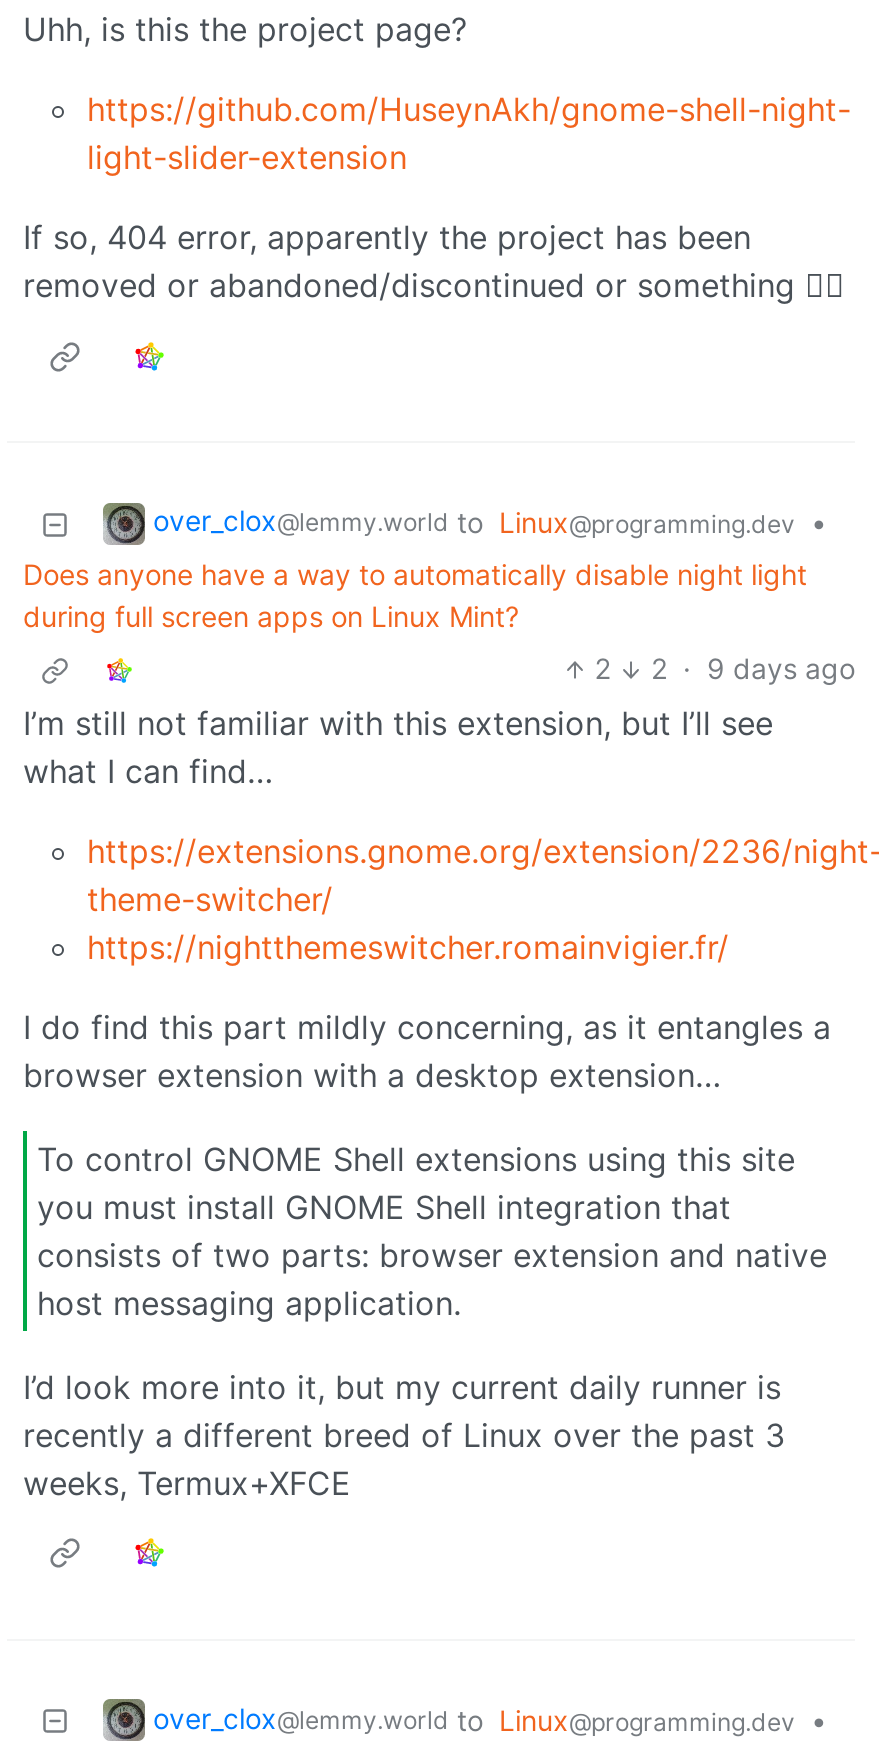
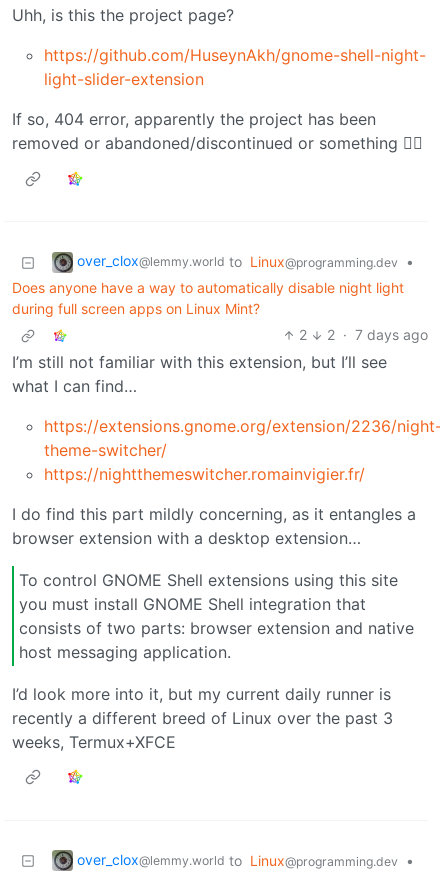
- 2 2 · 9 days ago
+ 2 2 · 7 days ago
